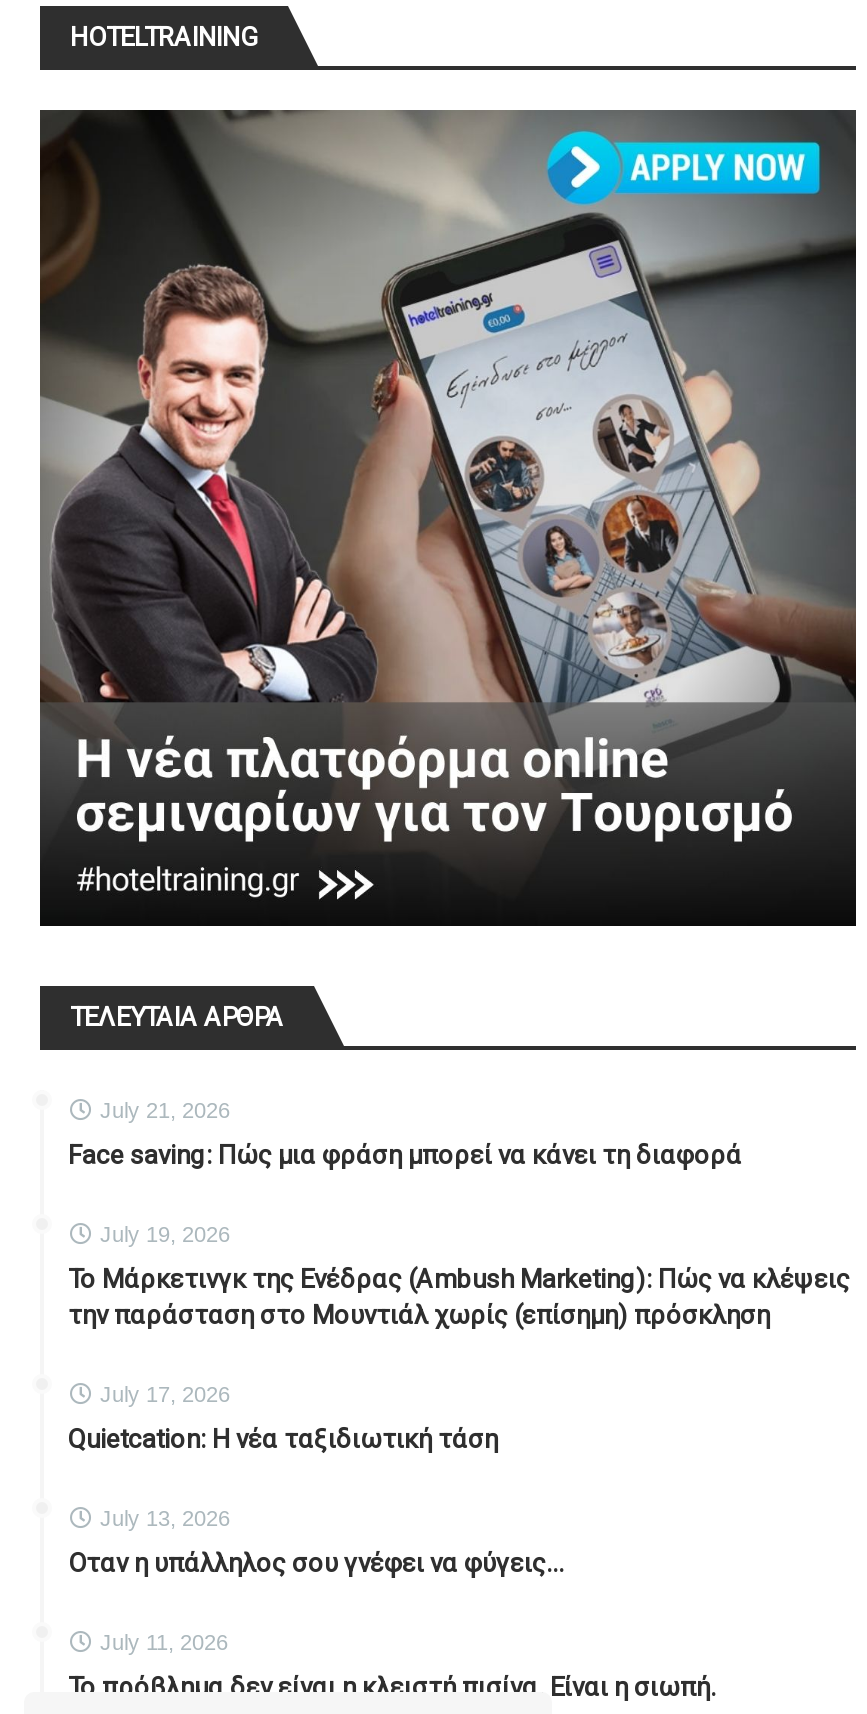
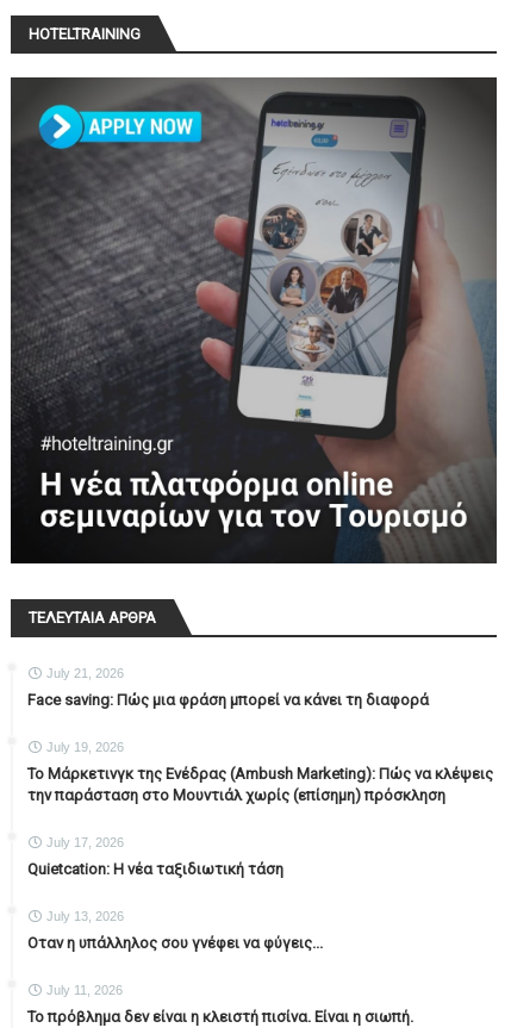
- [image]
+ [image]
